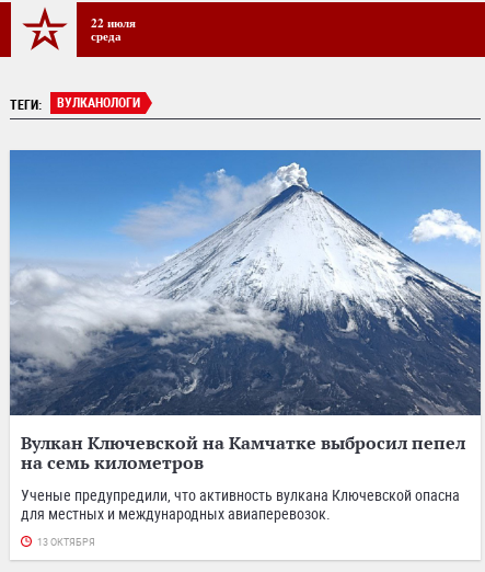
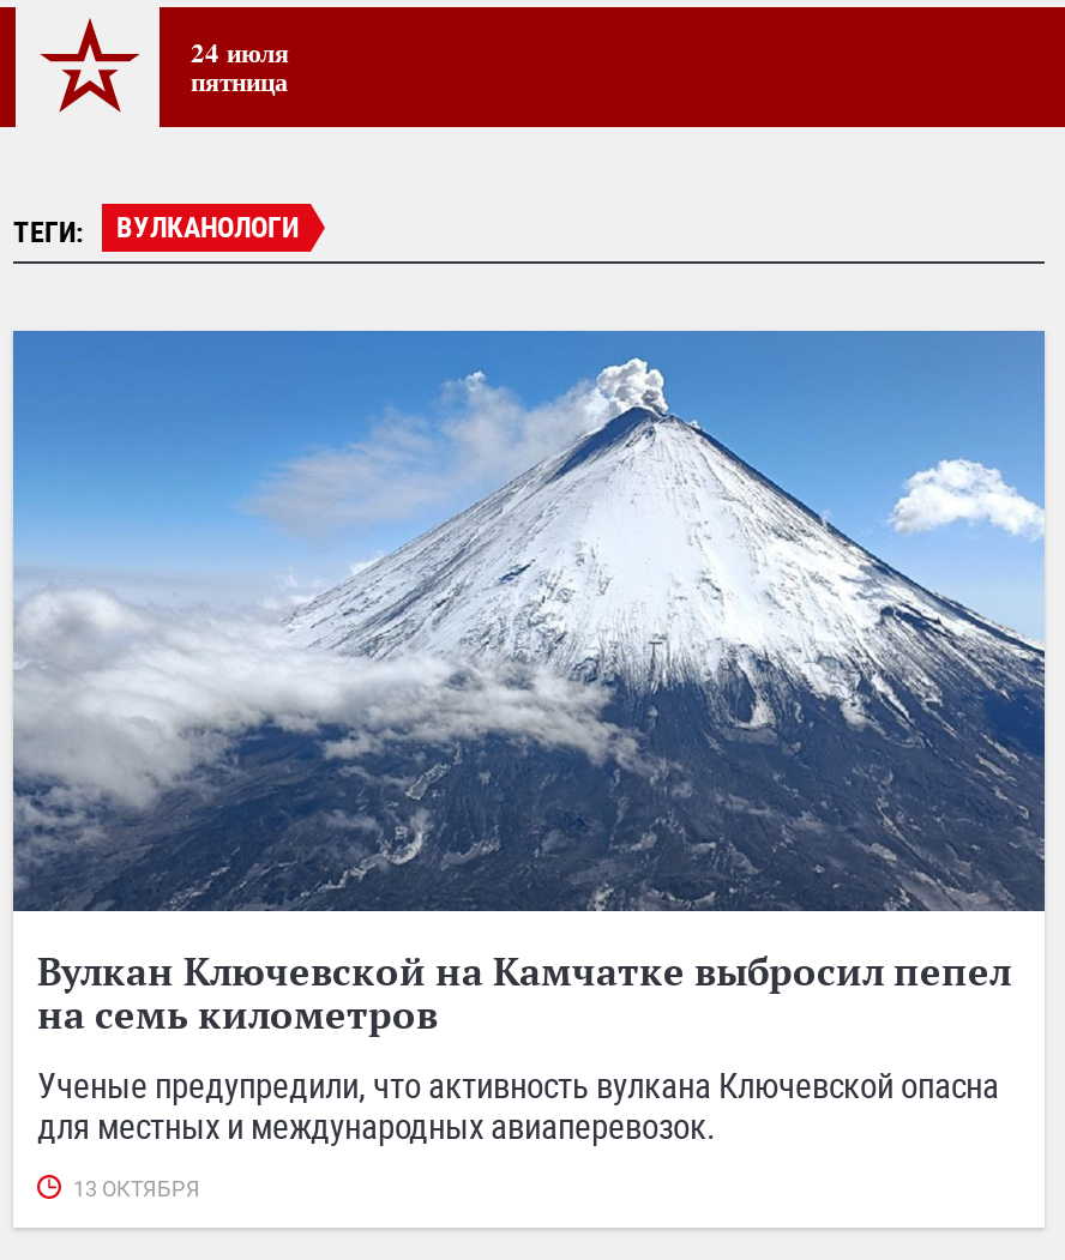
- 22 июля
- среда
+ 24 июля
+ пятница
